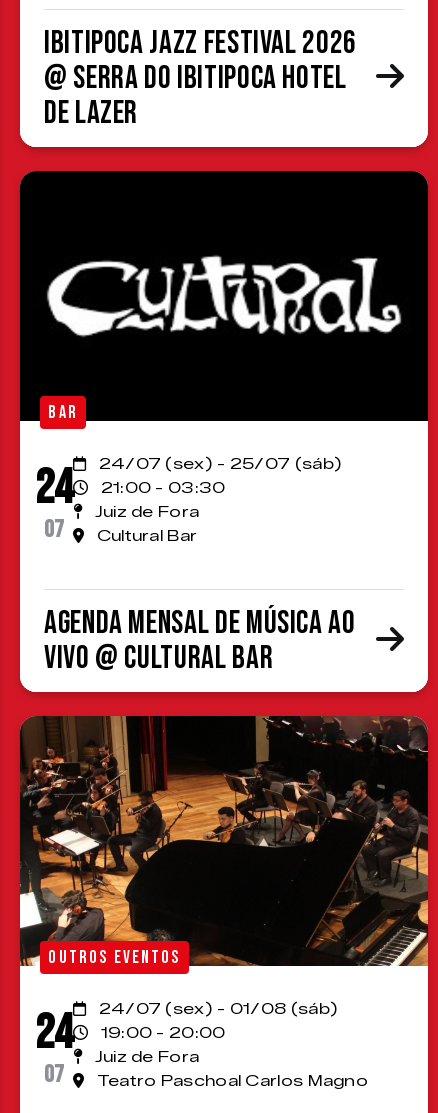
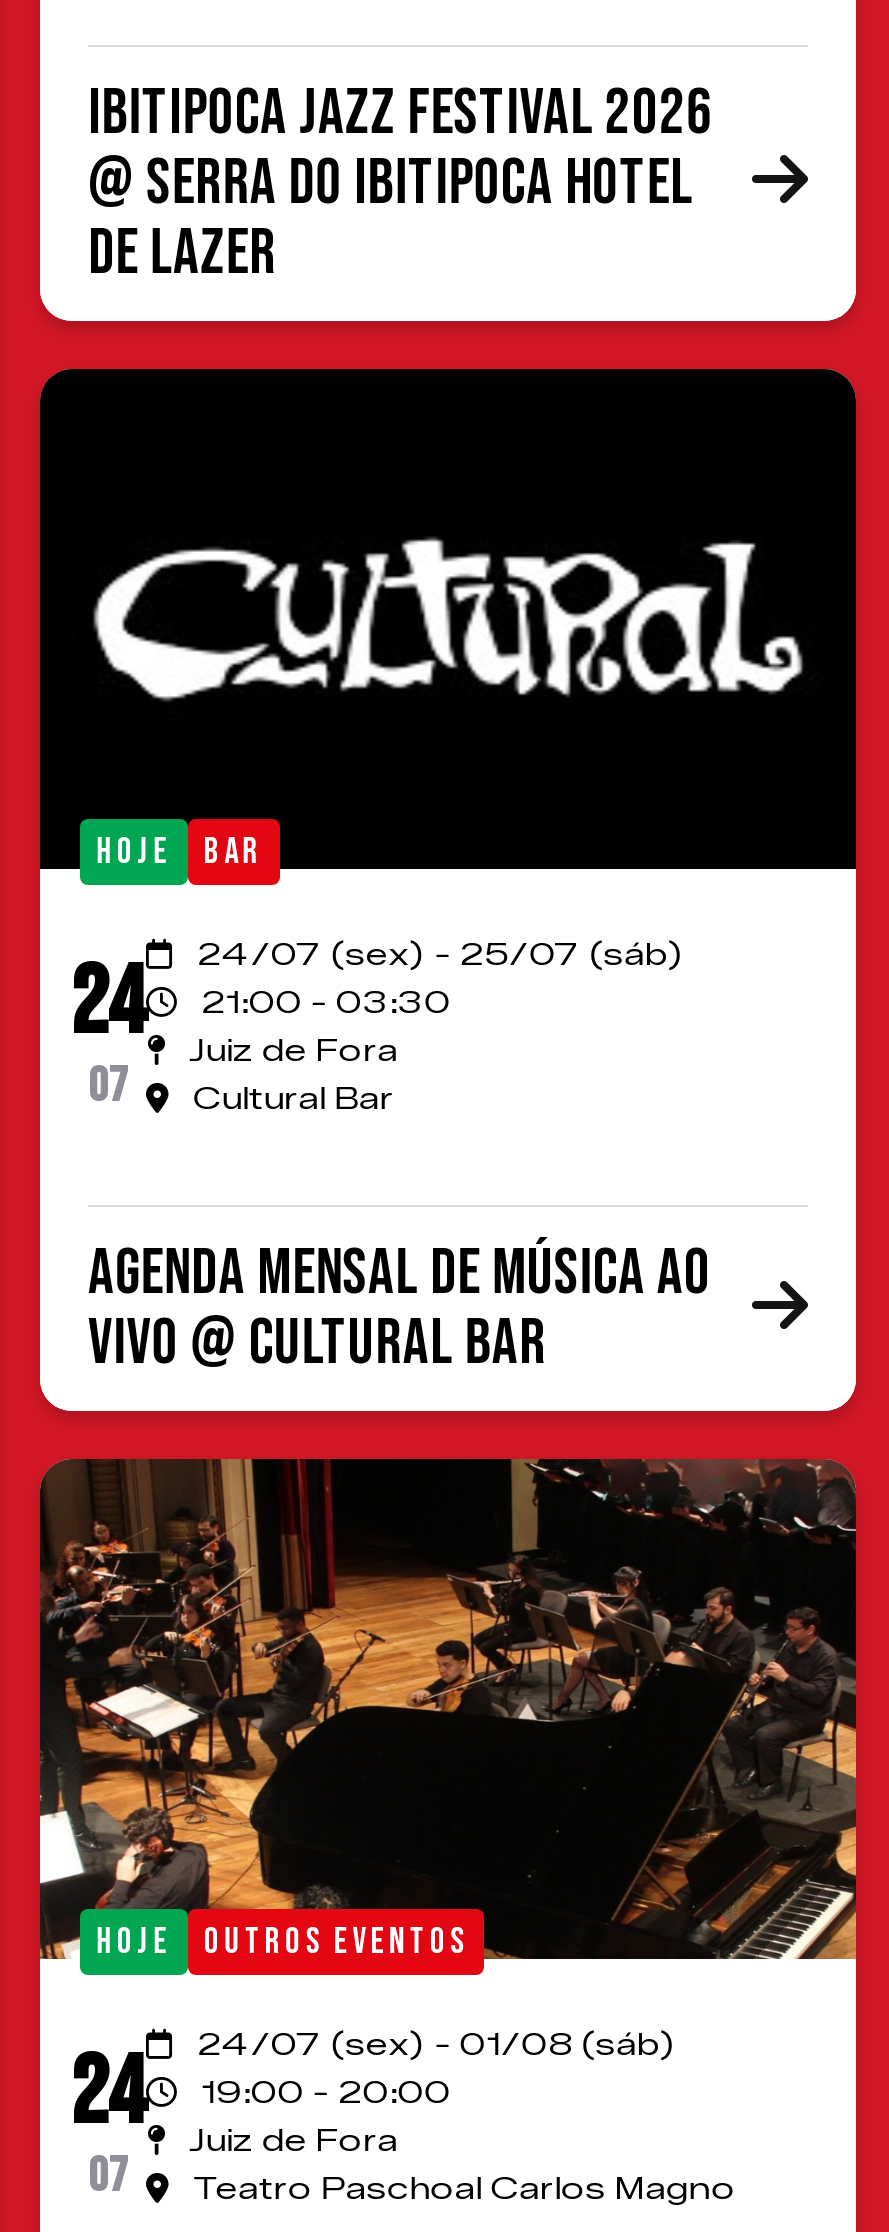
+ HOJE

+ HOJE
